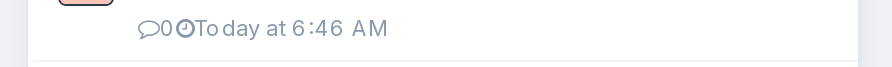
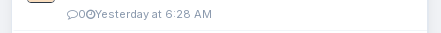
- Today at 6:46 AM
+ Yesterday at 6:28 AM
